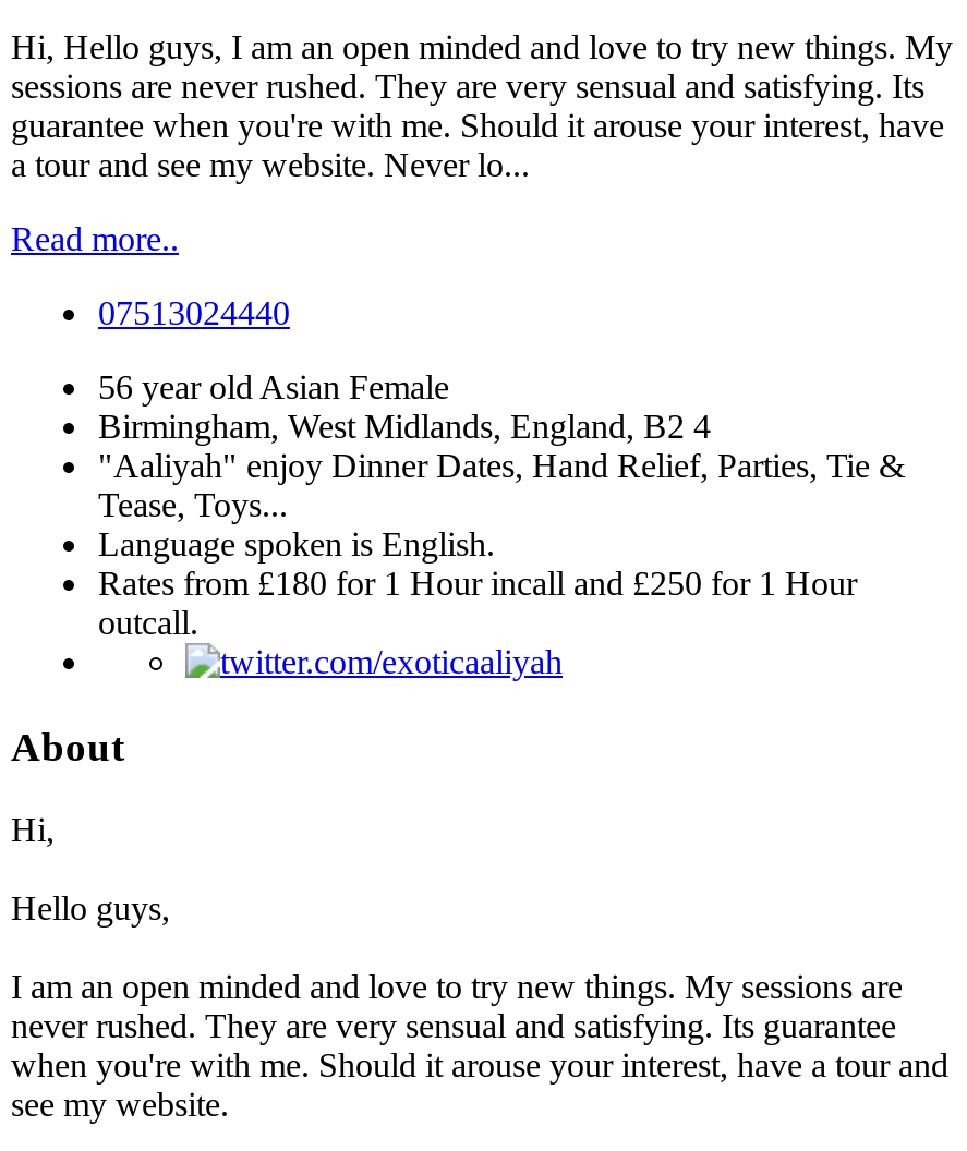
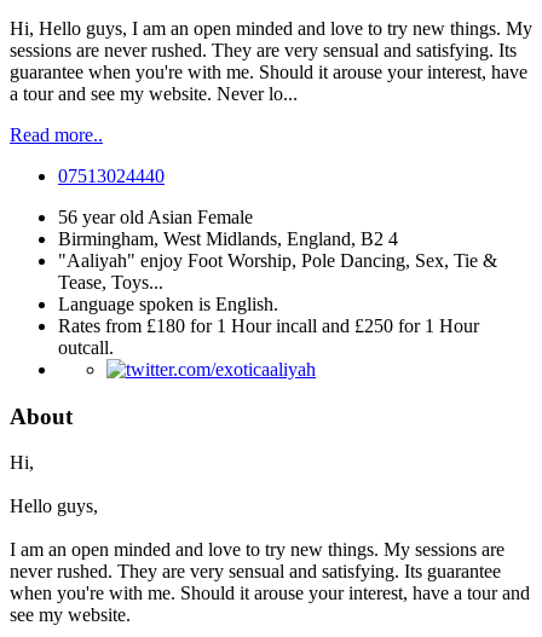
- "Aaliyah" enjoy Dinner Dates, Hand Relief, Parties, Tie &
+ "Aaliyah" enjoy Foot Worship, Pole Dancing, Sex, Tie &
